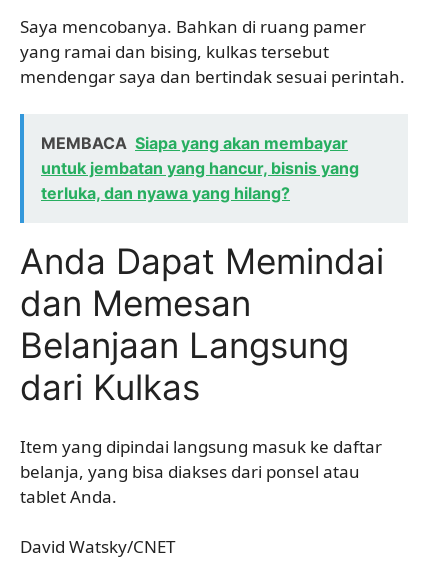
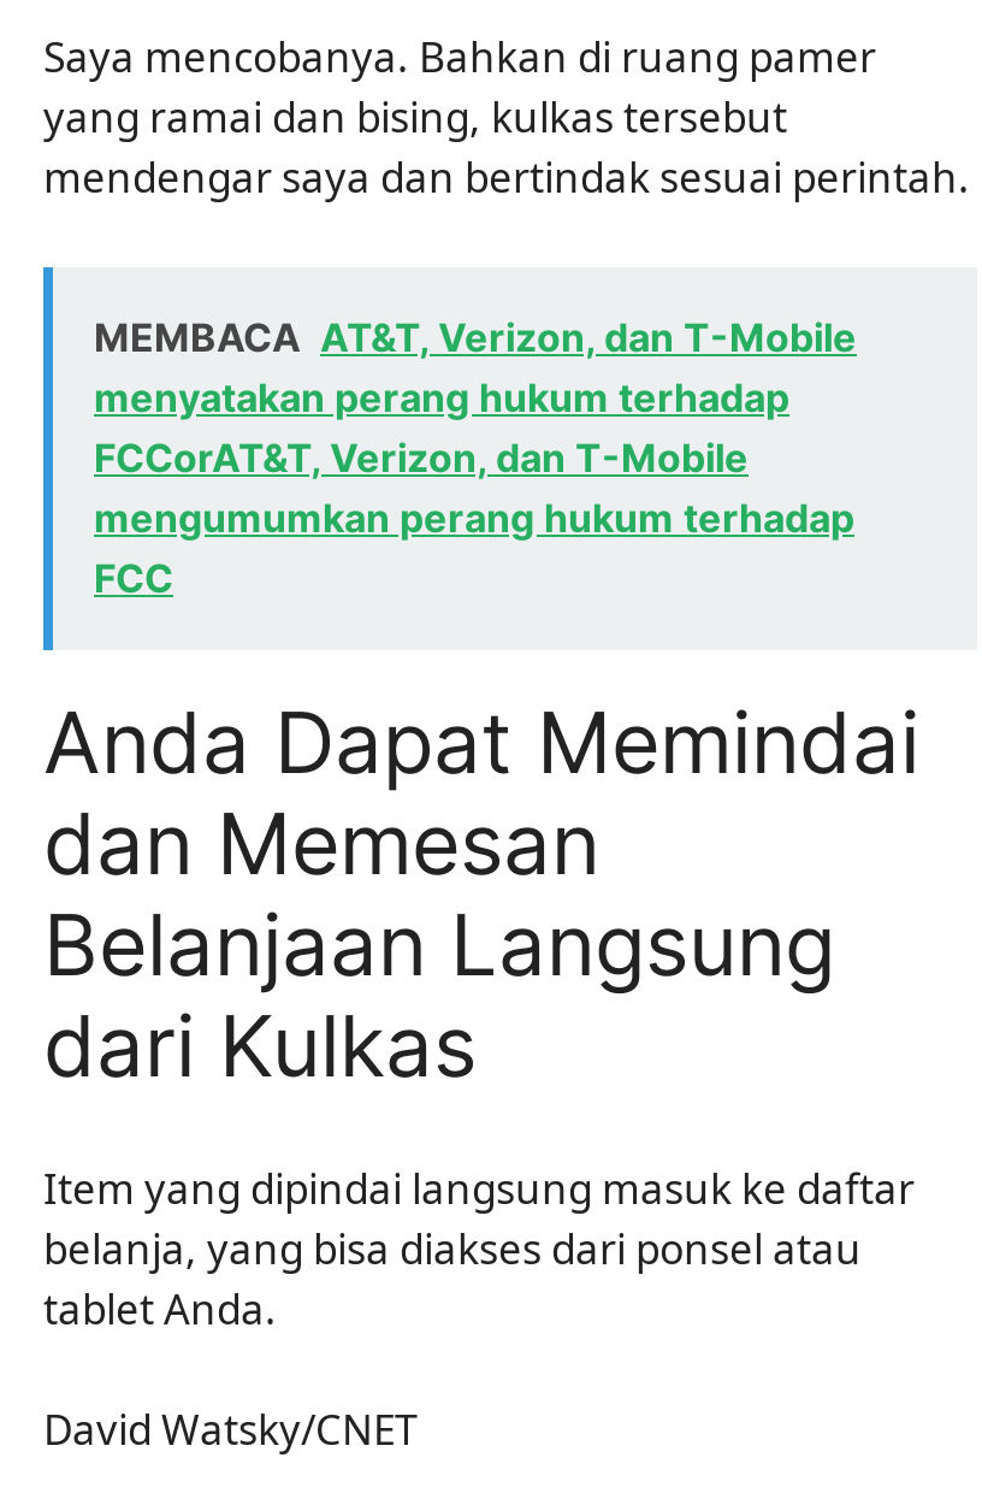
- MEMBACA Siapa yang akan membayar
- untuk jembatan yang hancur, bisnis yang
- terluka, dan nyawa yang hilang?
+ MEMBACA AT&T, Verizon, dan T-Mobile
+ menyatakan perang hukum terhadap
+ FCCorAT&T, Verizon, dan T-Mobile
+ mengumumkan perang hukum terhadap
+ FCC
